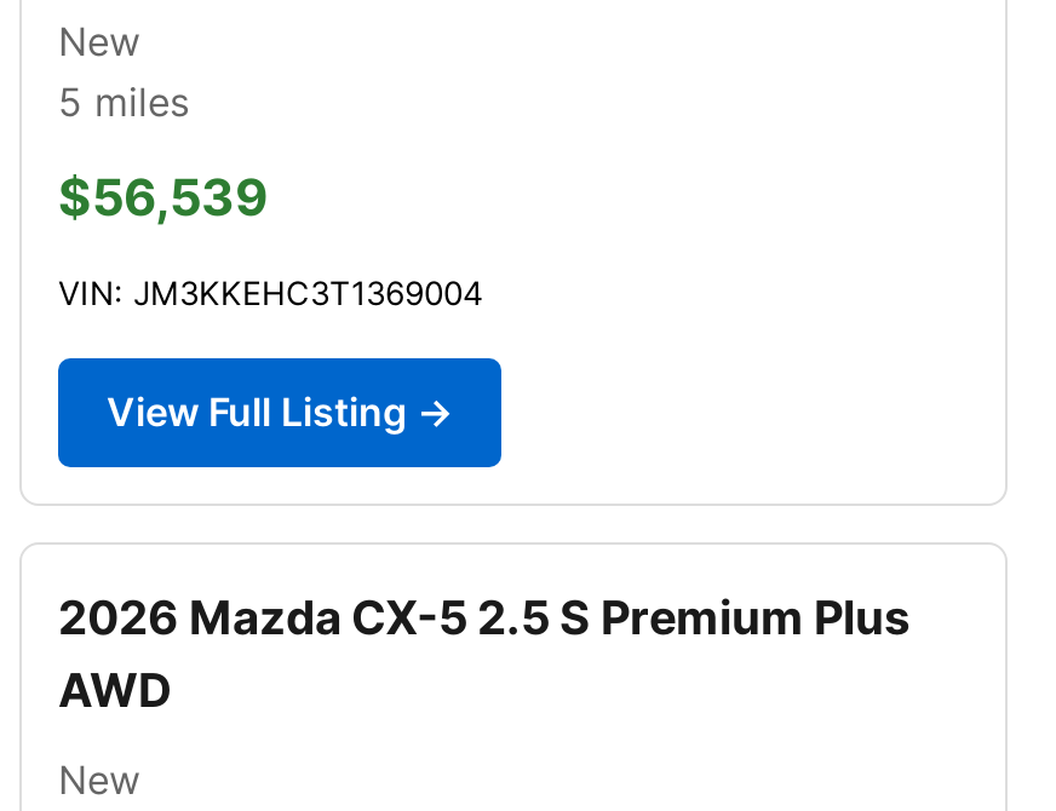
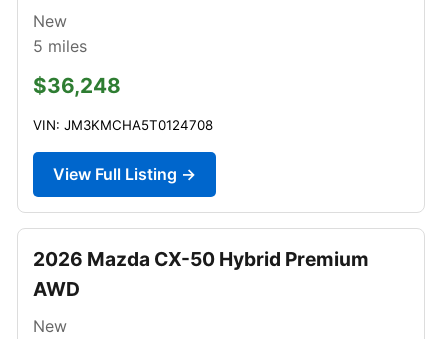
- $56,539
+ $36,248

- VIN: JM3KKEHC3T1369004
+ VIN: JM3KMCHA5T0124708

- 2026 Mazda CX-5 2.5 S Premium Plus
+ 2026 Mazda CX-50 Hybrid Premium
